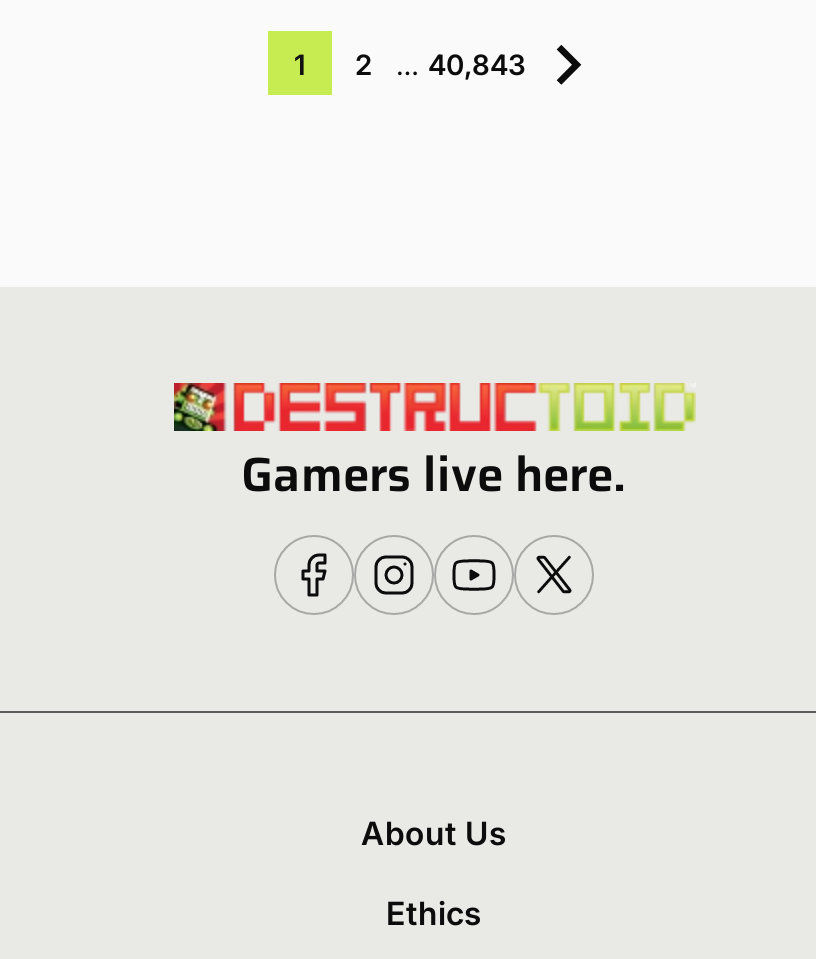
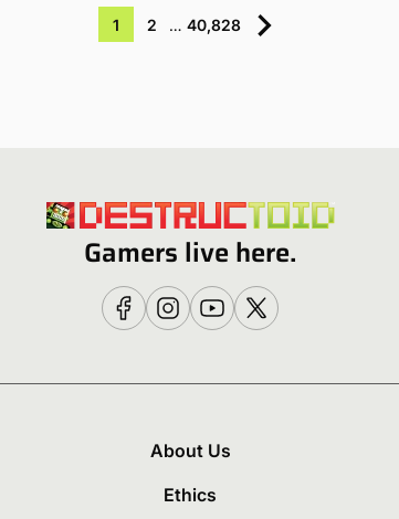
- 1 2 … 40,843
+ 1 2 … 40,828
